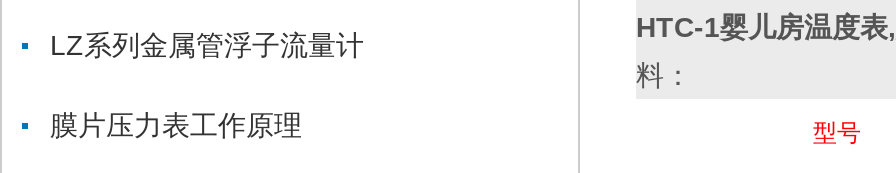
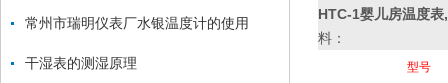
- LZ系列金属管浮子流量计
+ 常州市瑞明仪表厂水银温度计的使用

- 膜片压力表工作原理
+ 干湿表的测湿原理
